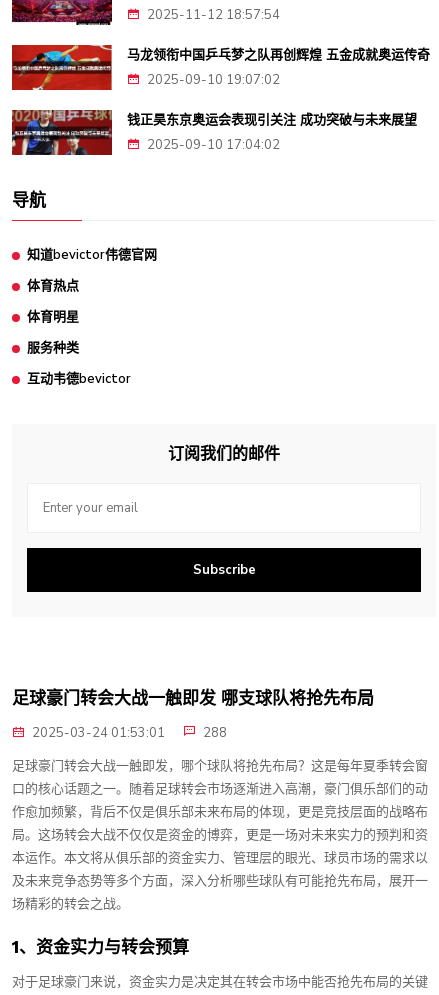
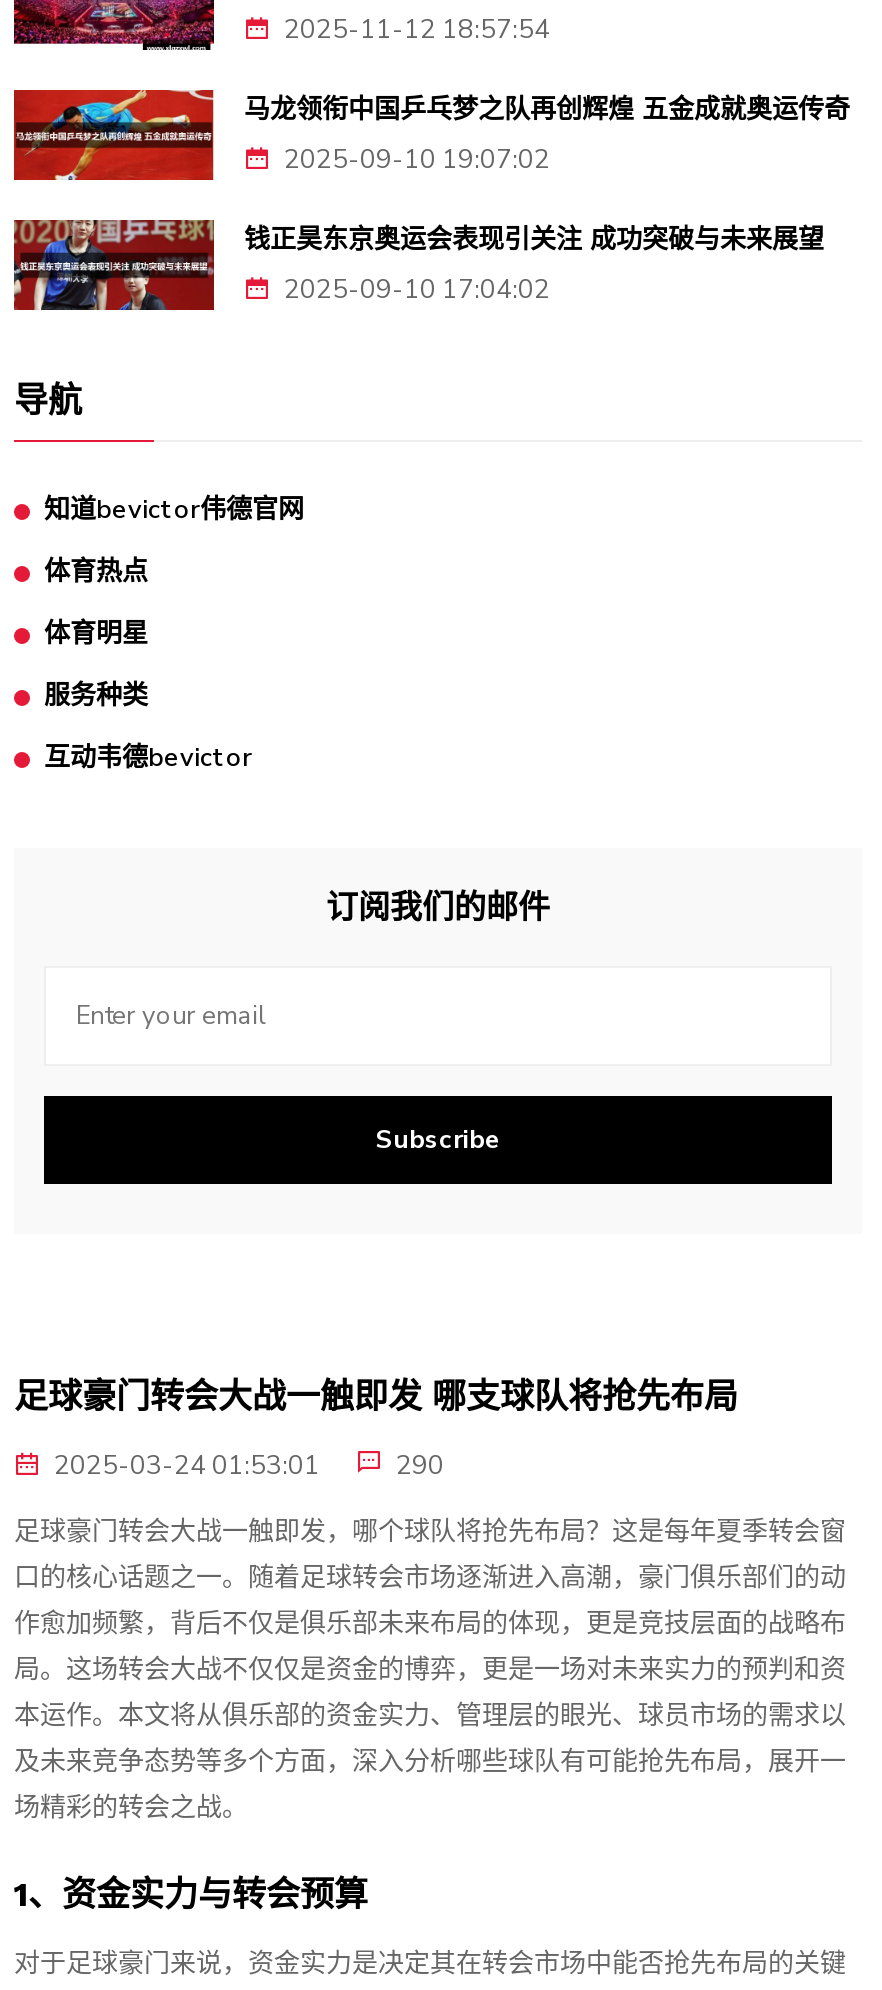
- 288
+ 290
